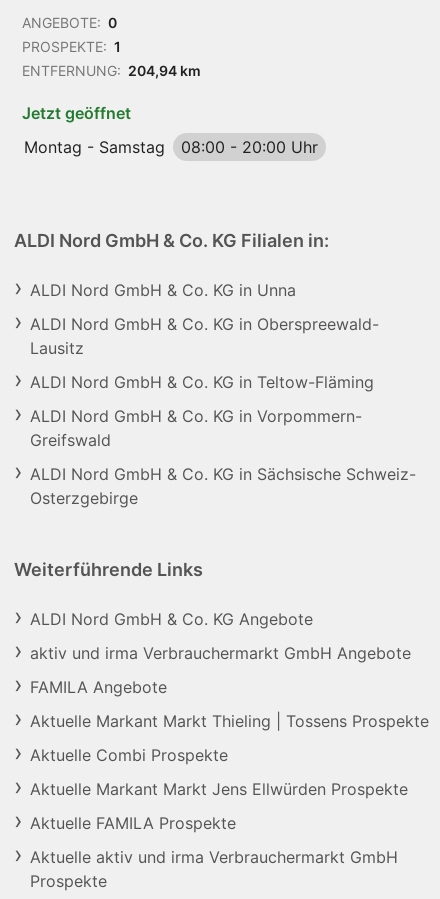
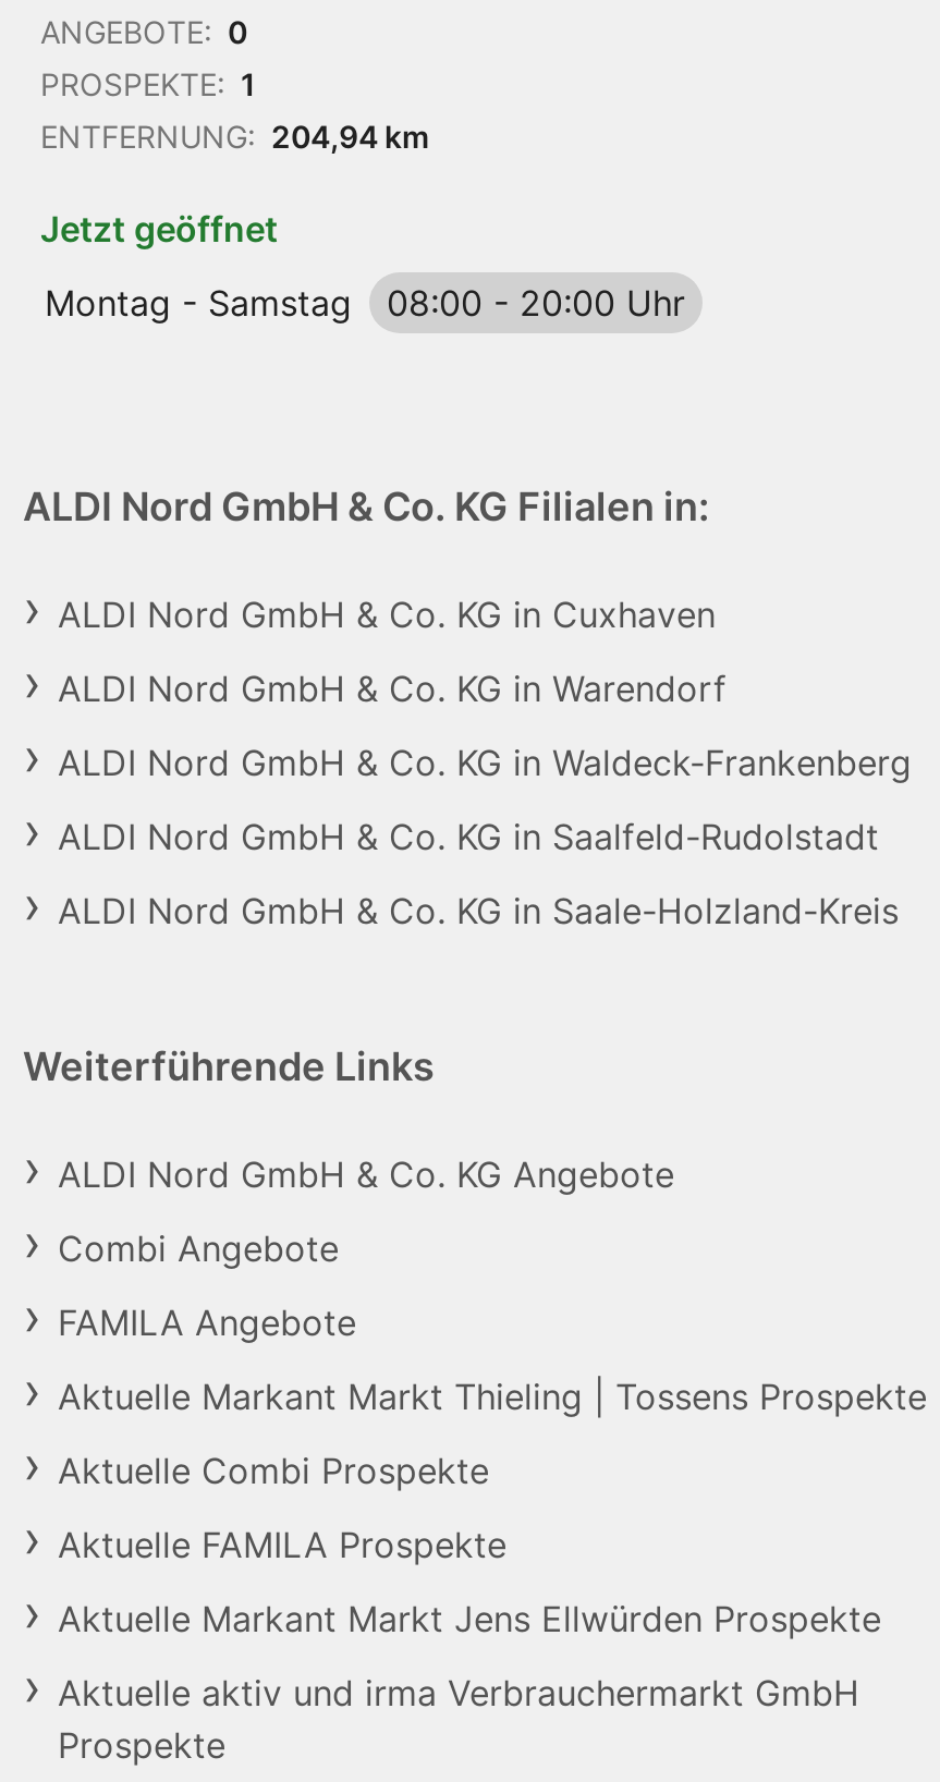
- ALDI Nord GmbH & Co. KG in Unna
+ ALDI Nord GmbH & Co. KG in Cuxhaven

- ALDI Nord GmbH & Co. KG in Oberspreewald-
- Lausitz
+ ALDI Nord GmbH & Co. KG in Warendorf

- ALDI Nord GmbH & Co. KG in Teltow-Fläming
+ ALDI Nord GmbH & Co. KG in Waldeck-Frankenberg

- ALDI Nord GmbH & Co. KG in Vorpommern-
- Greifswald
+ ALDI Nord GmbH & Co. KG in Saalfeld-Rudolstadt

- ALDI Nord GmbH & Co. KG in Sächsische Schweiz-
- Osterzgebirge
+ ALDI Nord GmbH & Co. KG in Saale-Holzland-Kreis

- aktiv und irma Verbrauchermarkt GmbH Angebote
+ Combi Angebote

moved up: Aktuelle FAMILA Prospekte
